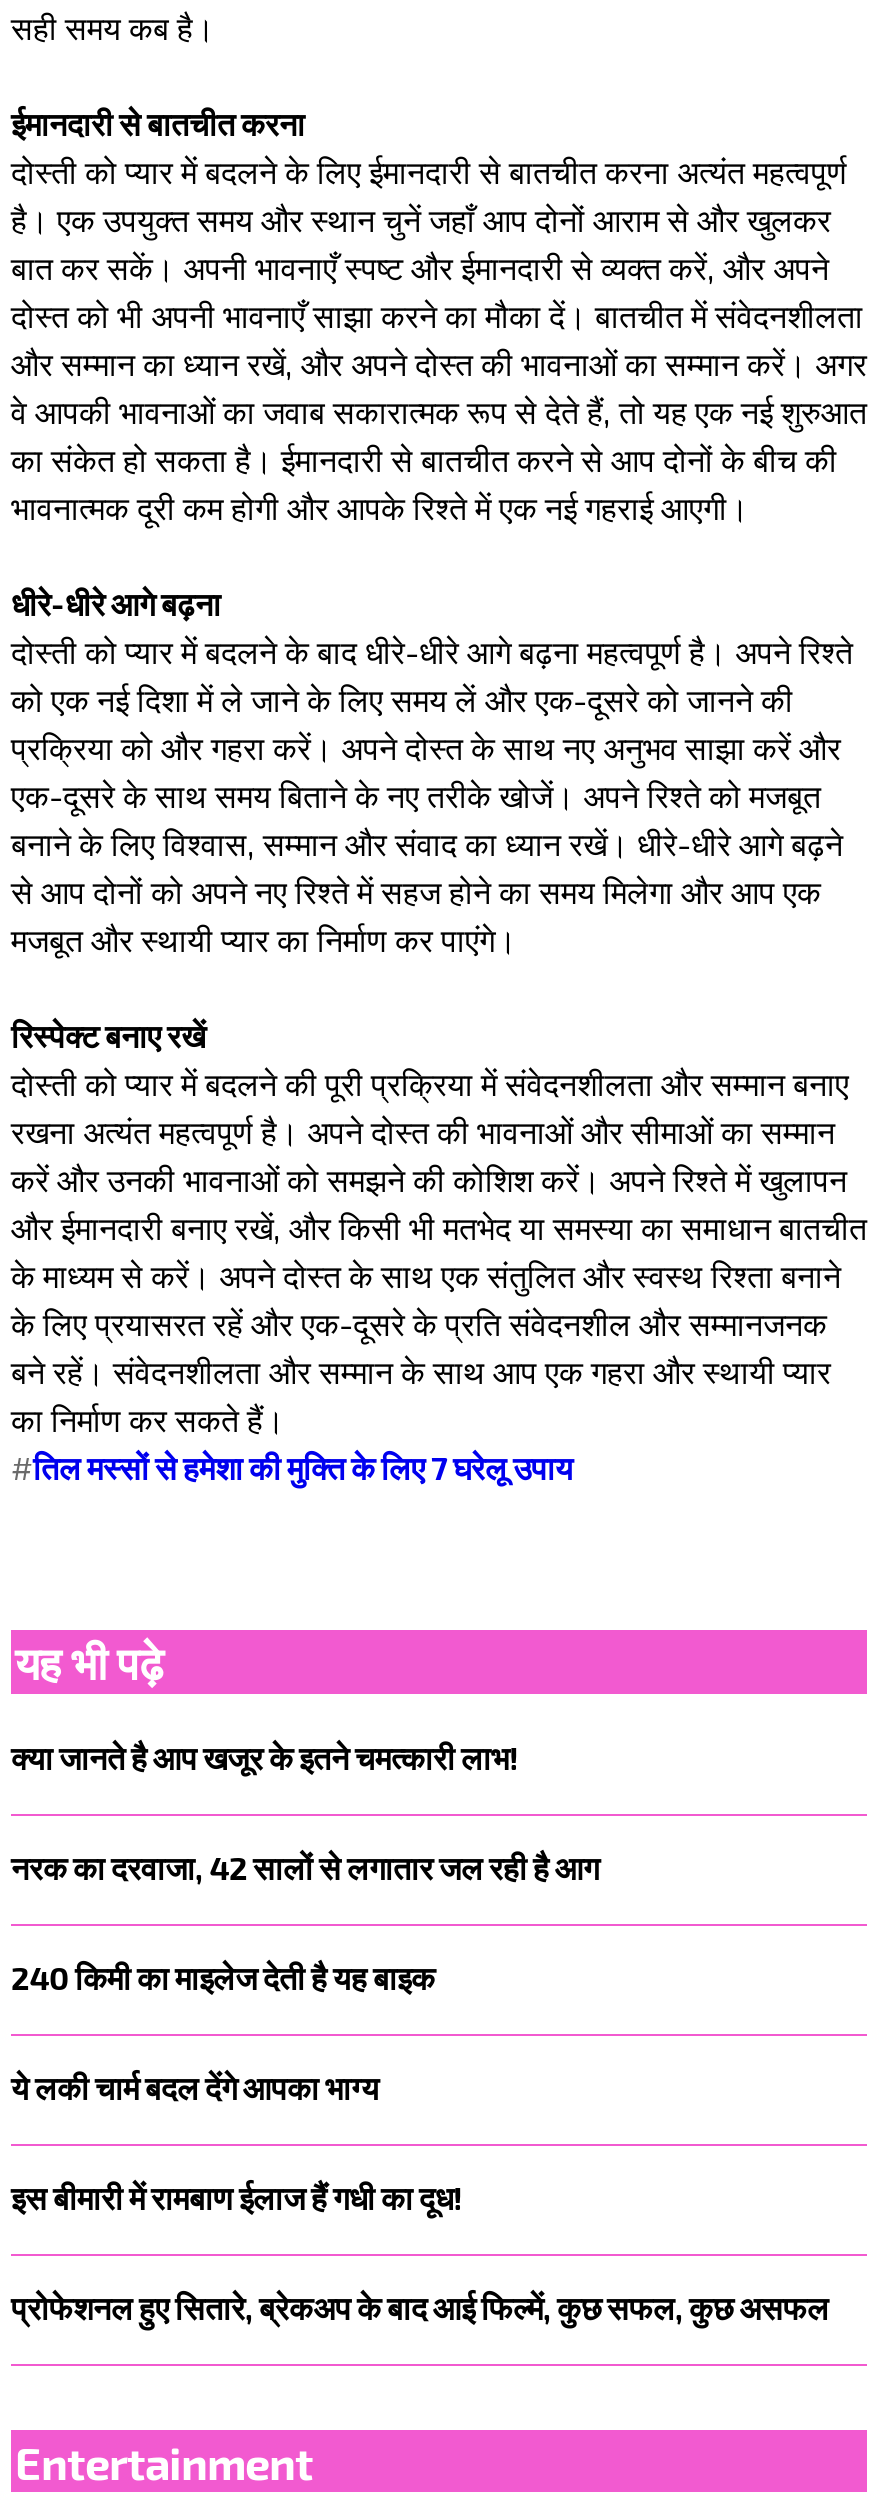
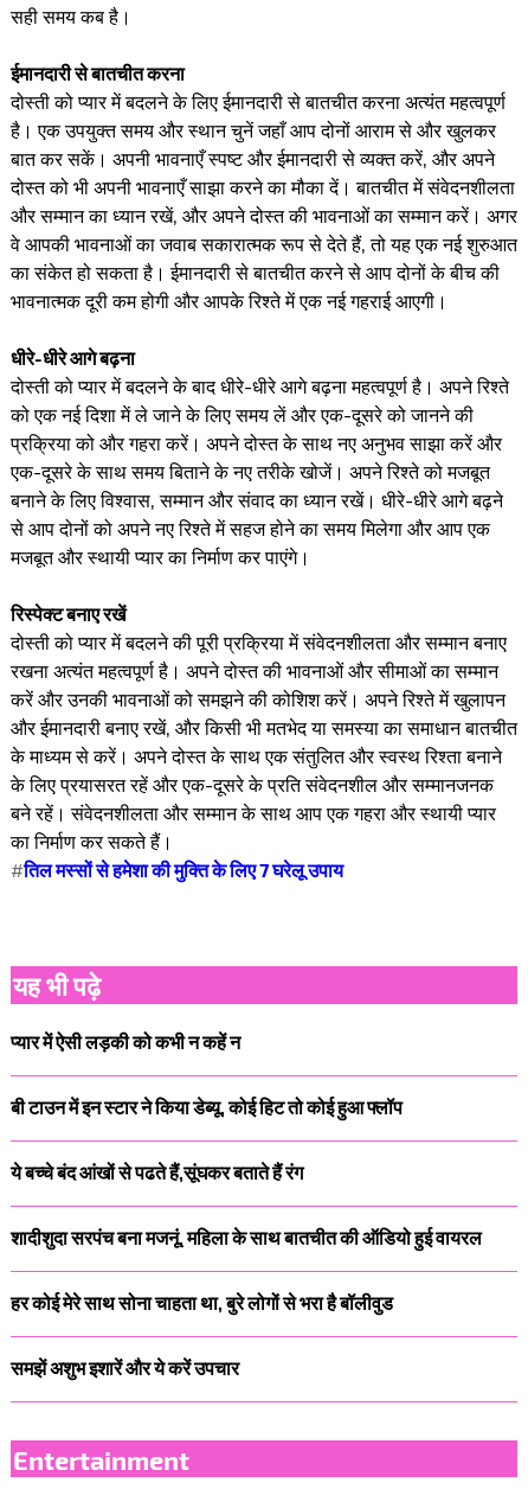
- क्या जानते है आप खजूर के इतने चमत्कारी लाभ!
+ प्यार में ऐसी लड़की को कभी न कहें न

- नरक का दरवाजा, 42 सालों से लगातार जल रही है आग
+ बी टाउन में इन स्टार ने किया डेब्यू, कोई हिट तो कोई हुआ फ्लॉप

- 240 किमी का माइलेज देती है यह बाइक
+ ये बच्चे बंद आंखों से पढते हैं,सूंघकर बताते हैं रंग

- ये लकी चार्म बदल देंगे आपका भाग्य
+ शादीशुदा सरपंच बना मजनूं, महिला के साथ बातचीत की ऑडियो हुई वायरल

- इस बीमारी में रामबाण ईलाज हैं गधी का दूध!
+ हर कोई मेरे साथ सोना चाहता था, बुरे लोगों से भरा है बॉलीवुड

- प्रोफेशनल हुए सितारे, ब्रेकअप के बाद आई फिल्में, कुछ सफल, कुछ असफल
+ समझें अशुभ इशारें और ये करें उपचार
